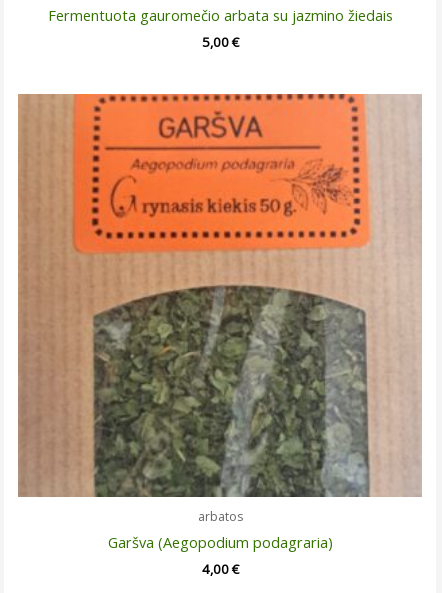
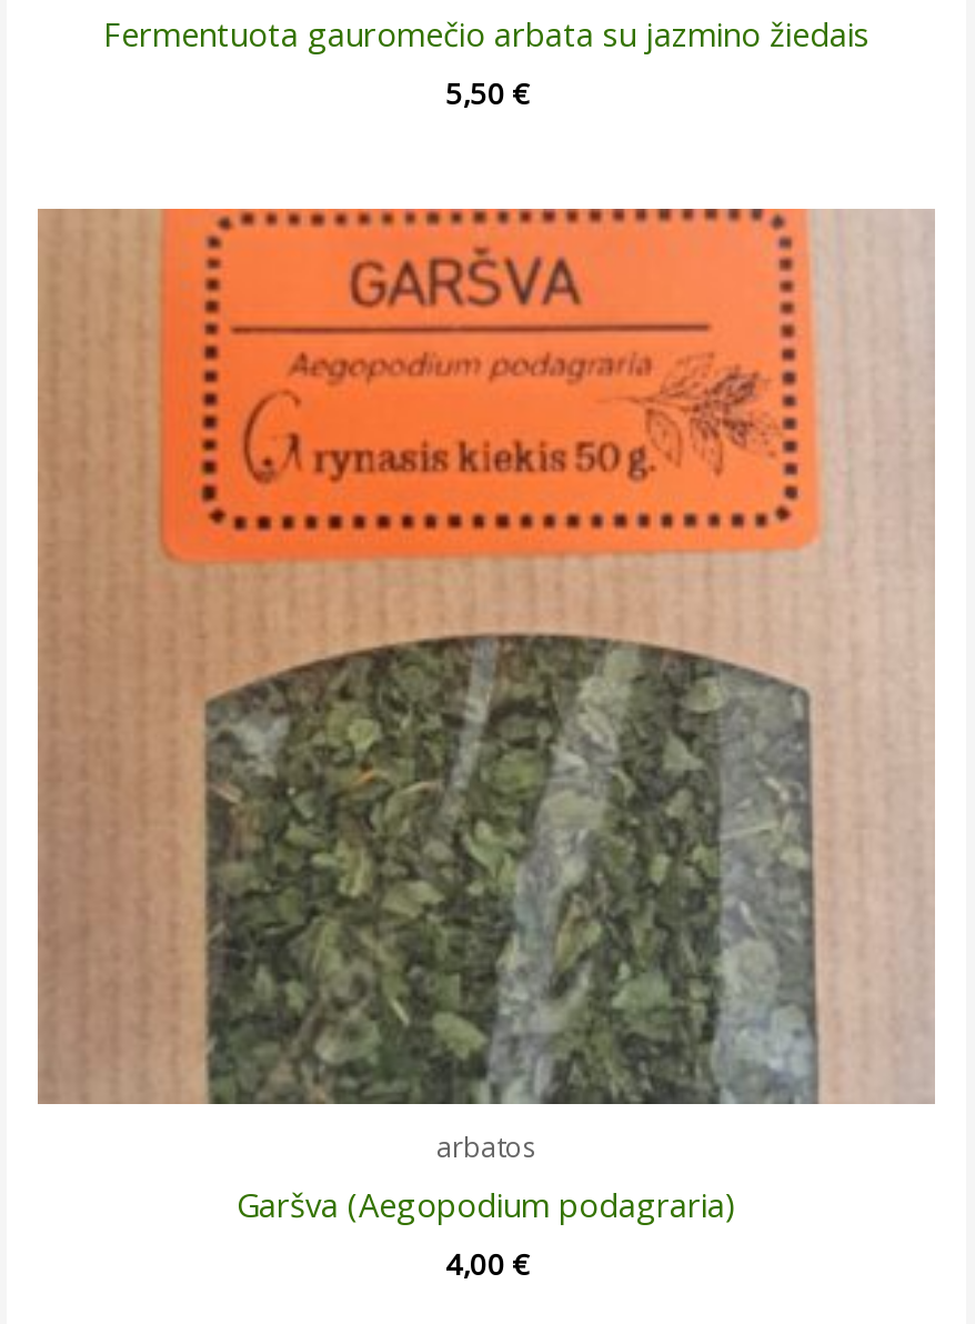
- 5,00 €
+ 5,50 €
